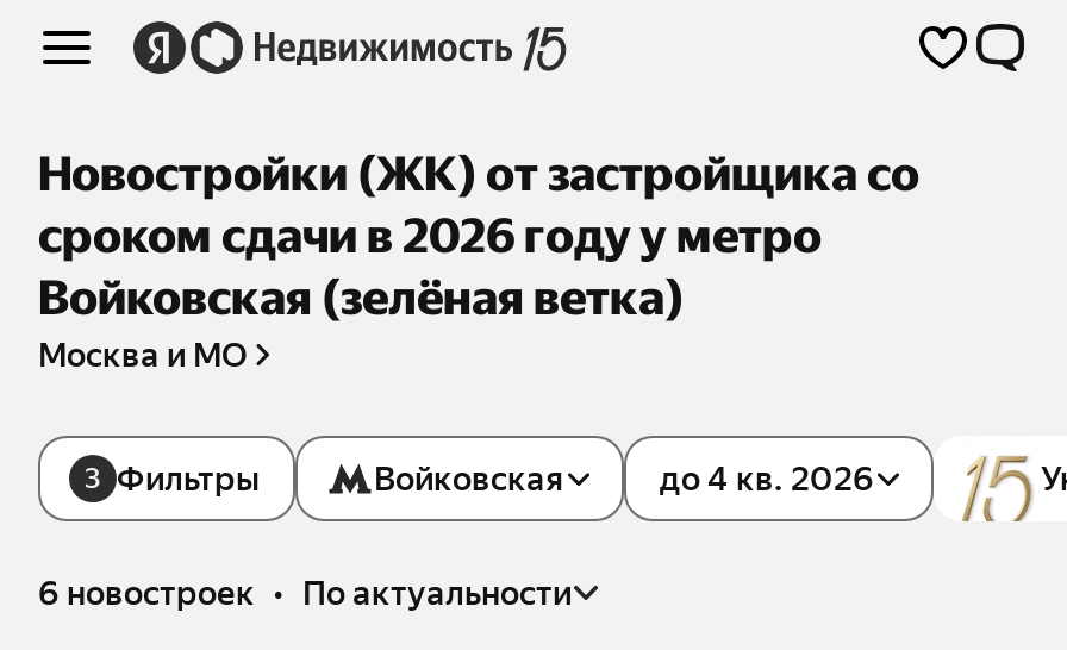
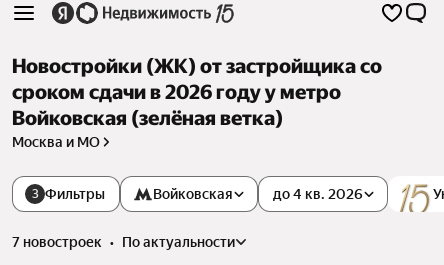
- 6 новостроек • по актуальности
+ 7 новостроек • по актуальности
